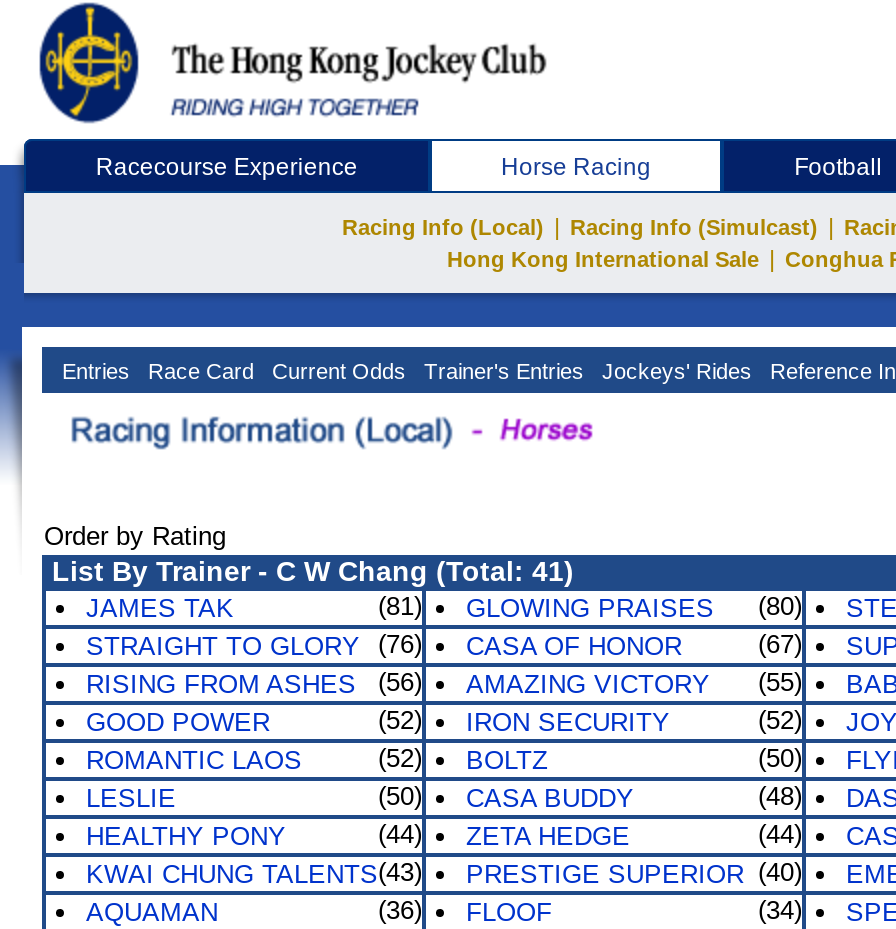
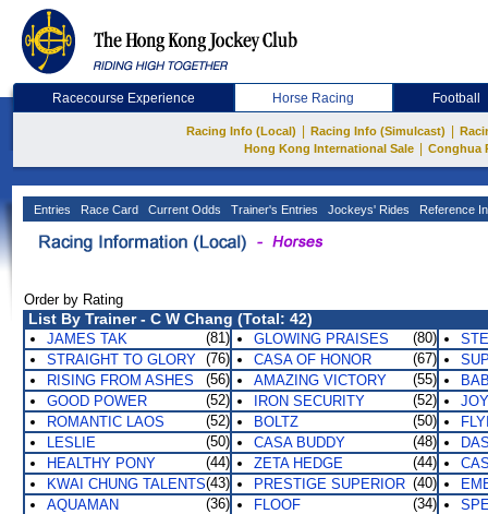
- List By Trainer - C W Chang (Total: 41)
+ List By Trainer - C W Chang (Total: 42)
